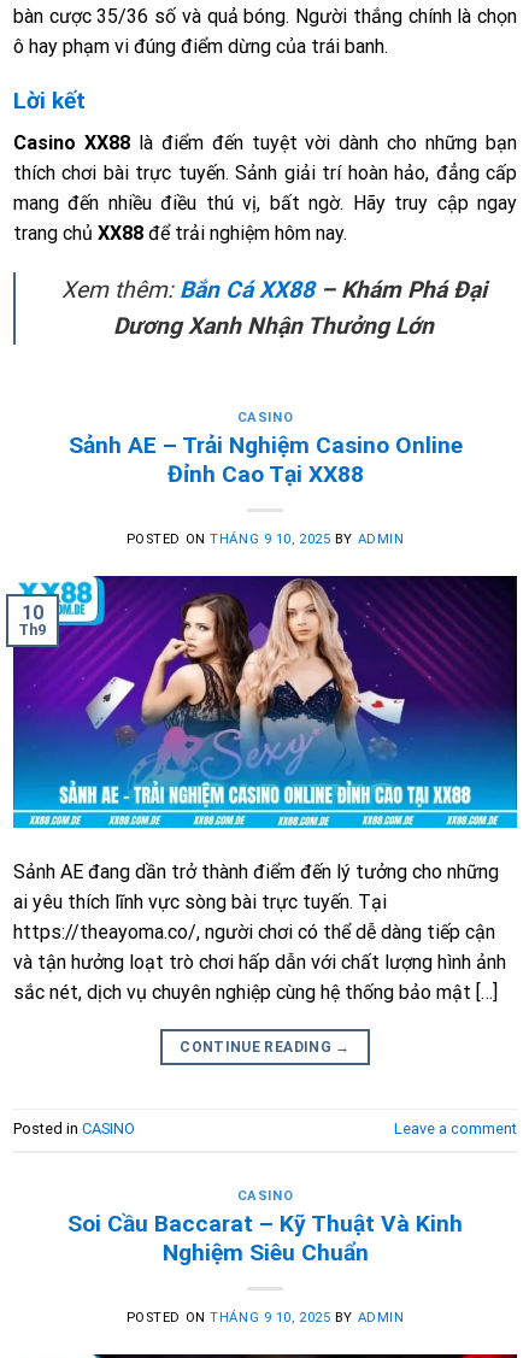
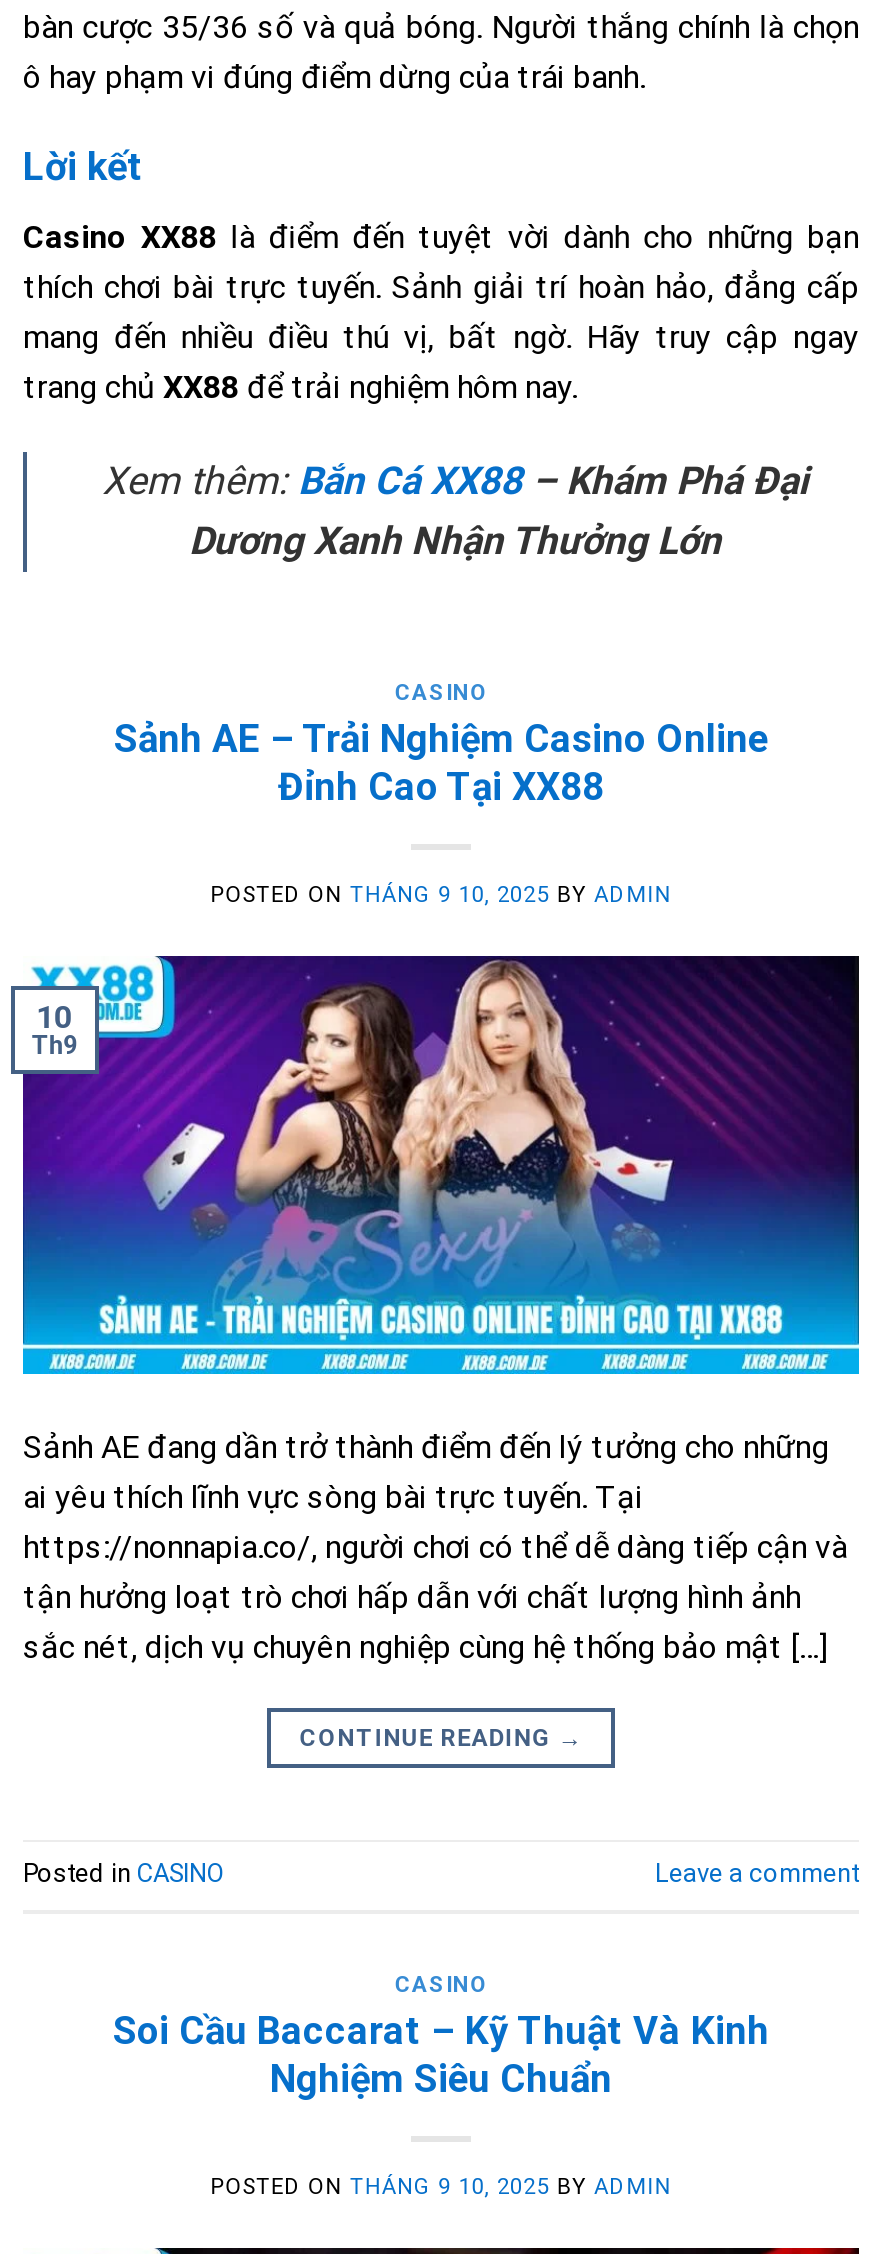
- https://theayoma.co/, người chơi có thể dễ dàng tiếp cận
- và tận hưởng loạt trò chơi hấp dẫn với chất lượng hình ảnh
+ https://nonnapia.co/, người chơi có thể dễ dàng tiếp cận và
+ tận hưởng loạt trò chơi hấp dẫn với chất lượng hình ảnh
